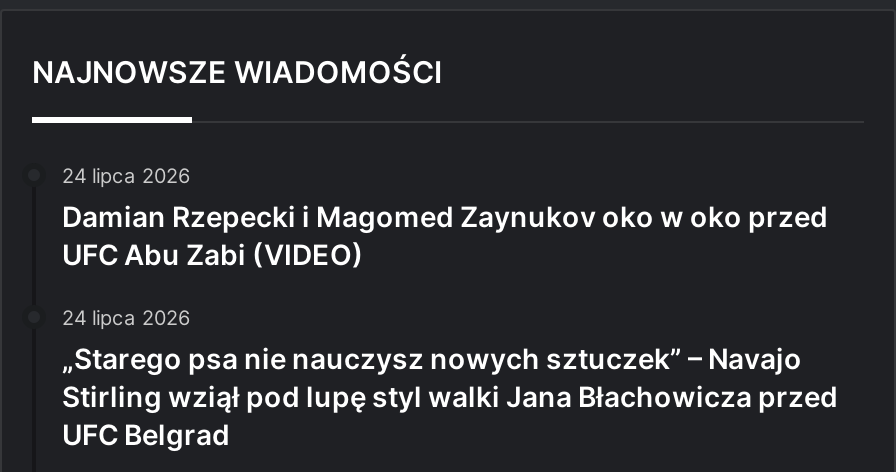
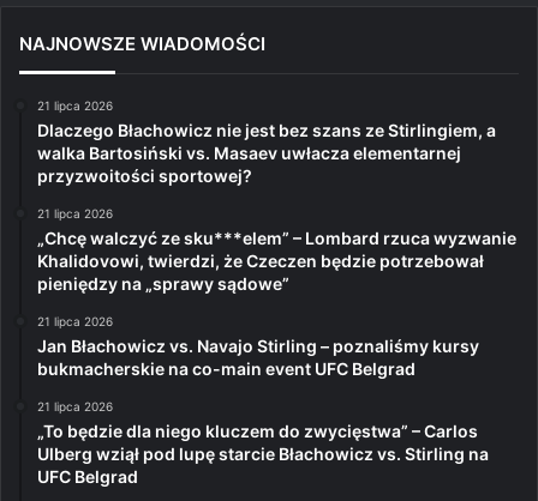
- 24 lipca 2026
- Damian Rzepecki i Magomed Zaynukov oko w oko przed
- UFC Abu Zabi (VIDEO)
- 24 lipca 2026
- „Starego psa nie nauczysz nowych sztuczek” – Navajo
- Stirling wziął pod lupę styl walki Jana Błachowicza przed
+ 21 lipca 2026
+ Dlaczego Błachowicz nie jest bez szans ze Stirlingiem, a
+ walka Bartosiński vs. Masaev uwłacza elementarnej
+ przyzwoitości sportowej?
+ 21 lipca 2026
+ „Chcę walczyć ze sku***elem” – Lombard rzuca wyzwanie
+ Khalidovowi, twierdzi, że Czeczen będzie potrzebował
+ pieniędzy na „sprawy sądowe”
+ 21 lipca 2026
+ Jan Błachowicz vs. Navajo Stirling – poznaliśmy kursy
+ bukmacherskie na co-main event UFC Belgrad
+ 21 lipca 2026
+ „To będzie dla niego kluczem do zwycięstwa” – Carlos
+ Ulberg wziął pod lupę starcie Błachowicz vs. Stirling na
